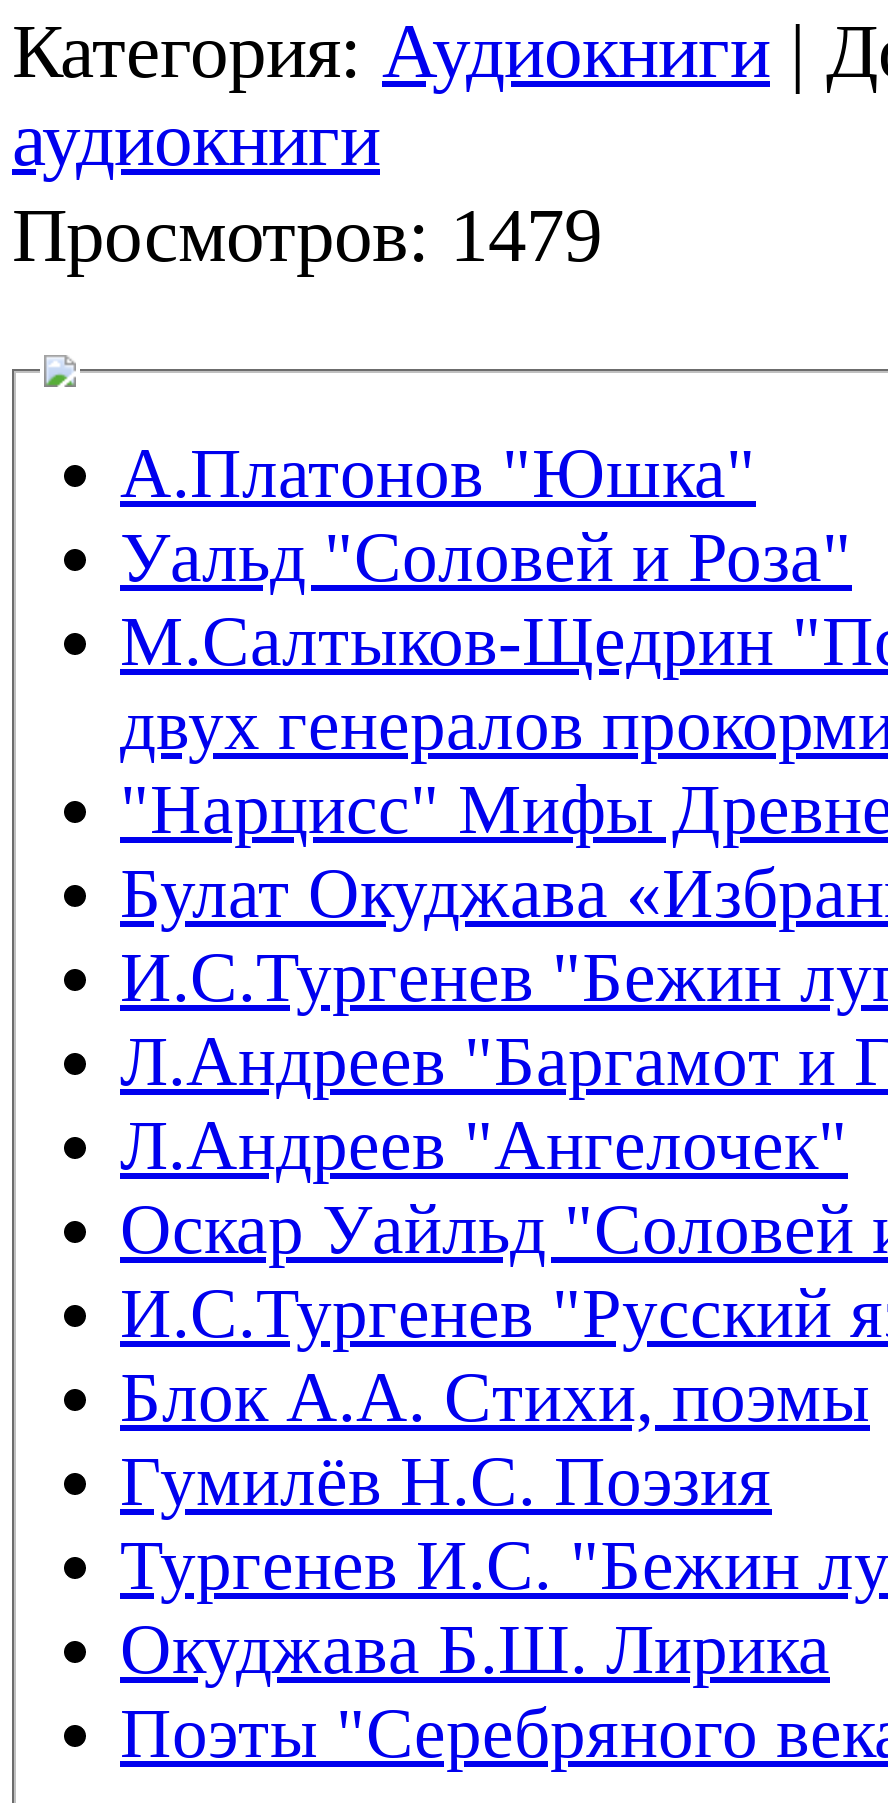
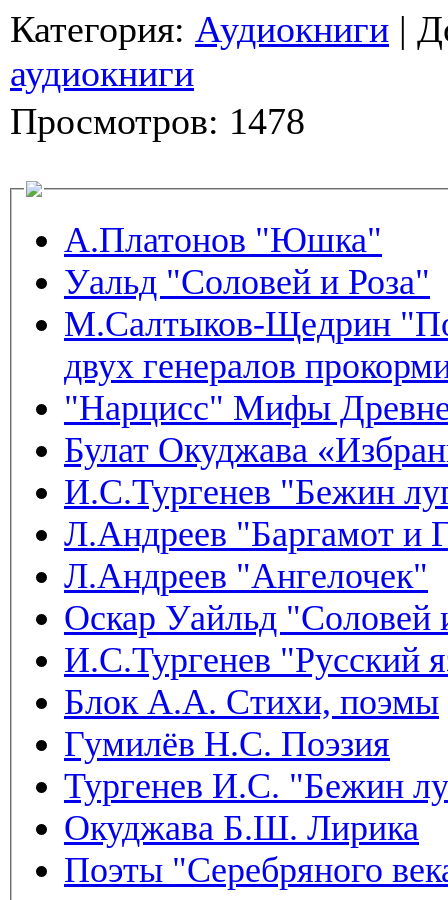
- Просмотров: 1479
+ Просмотров: 1478
